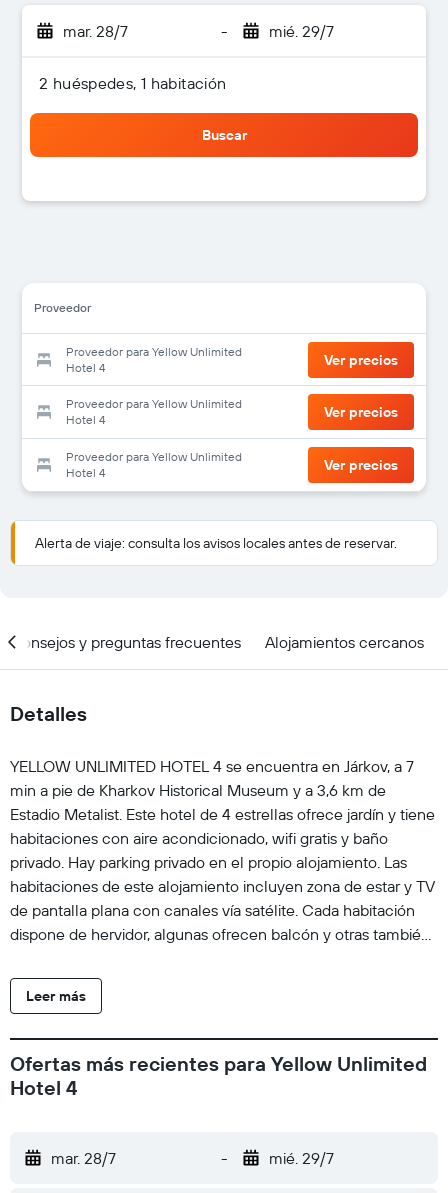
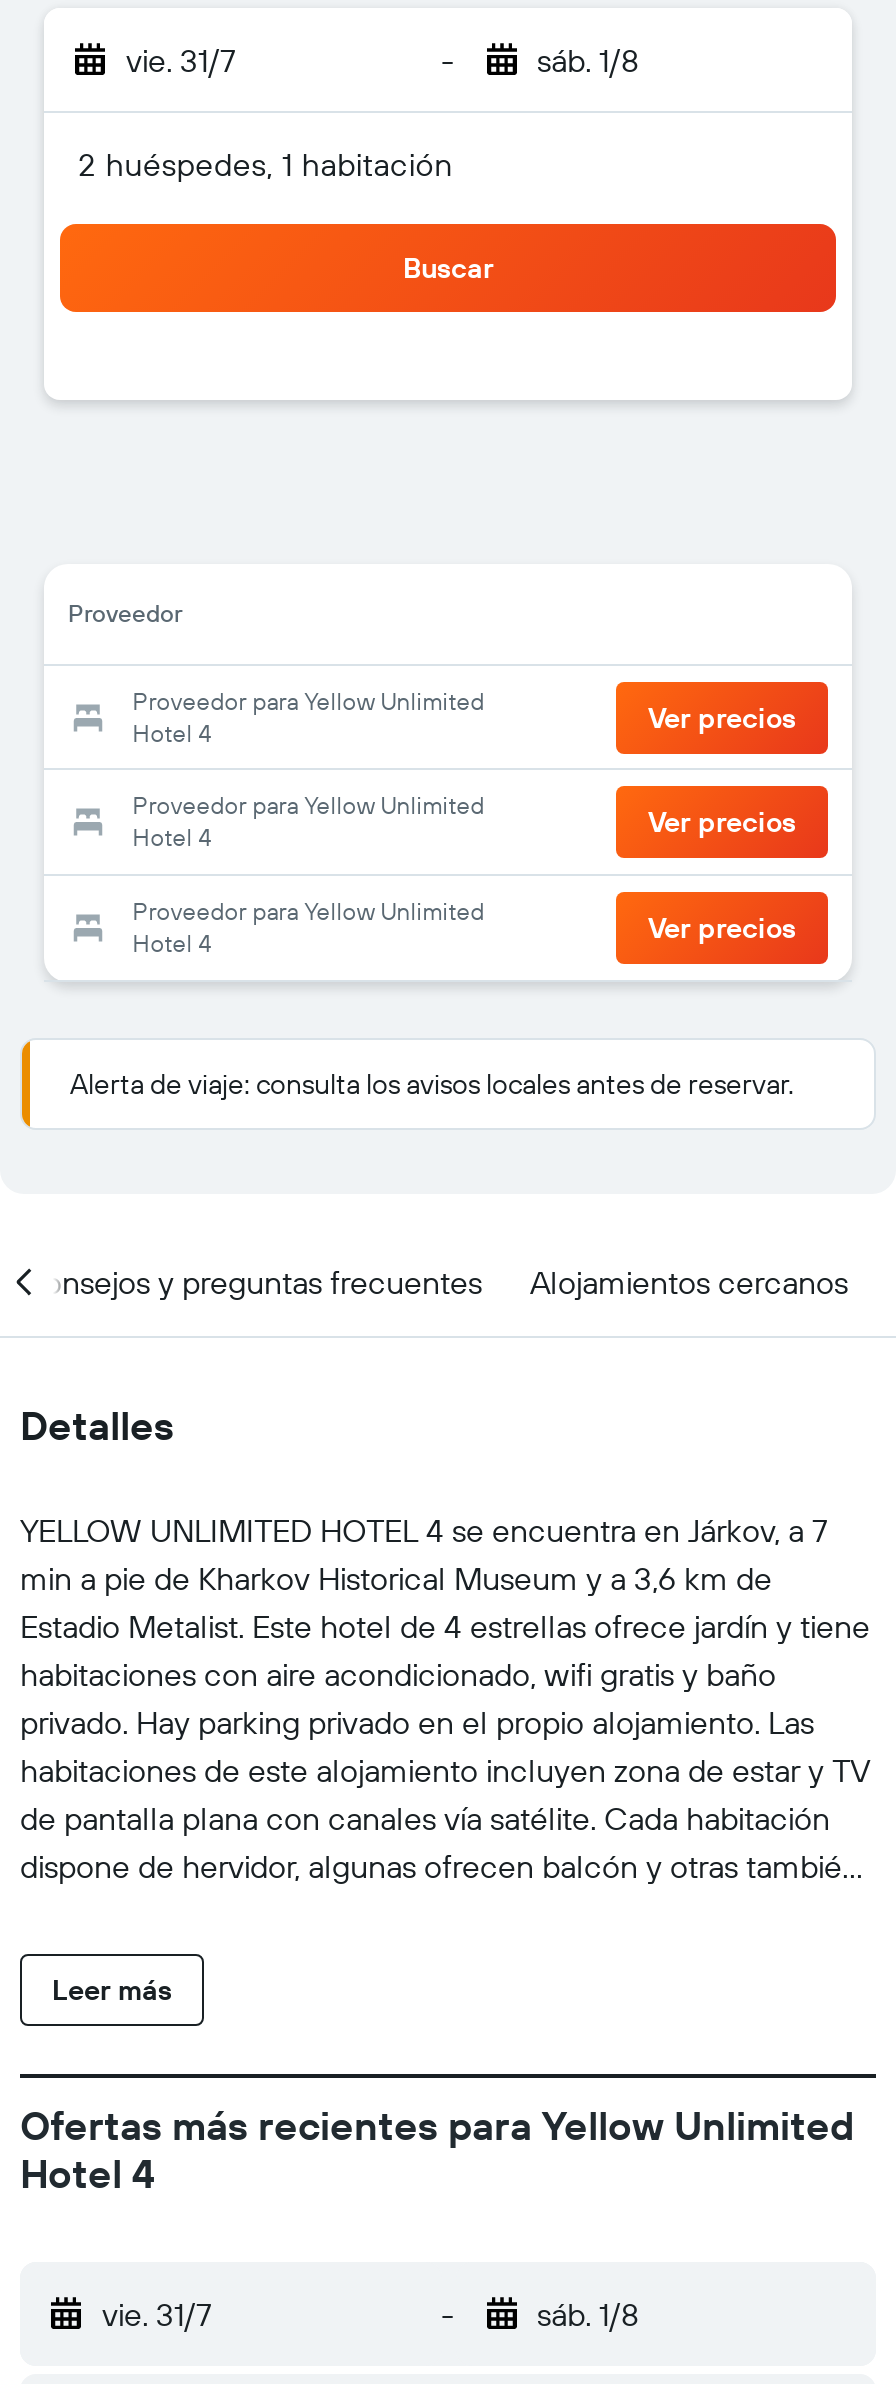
- mar. 28/7
+ vie. 31/7

- mié. 29/7
+ sáb. 1/8

- mar. 28/7
+ vie. 31/7

- mié. 29/7
+ sáb. 1/8
